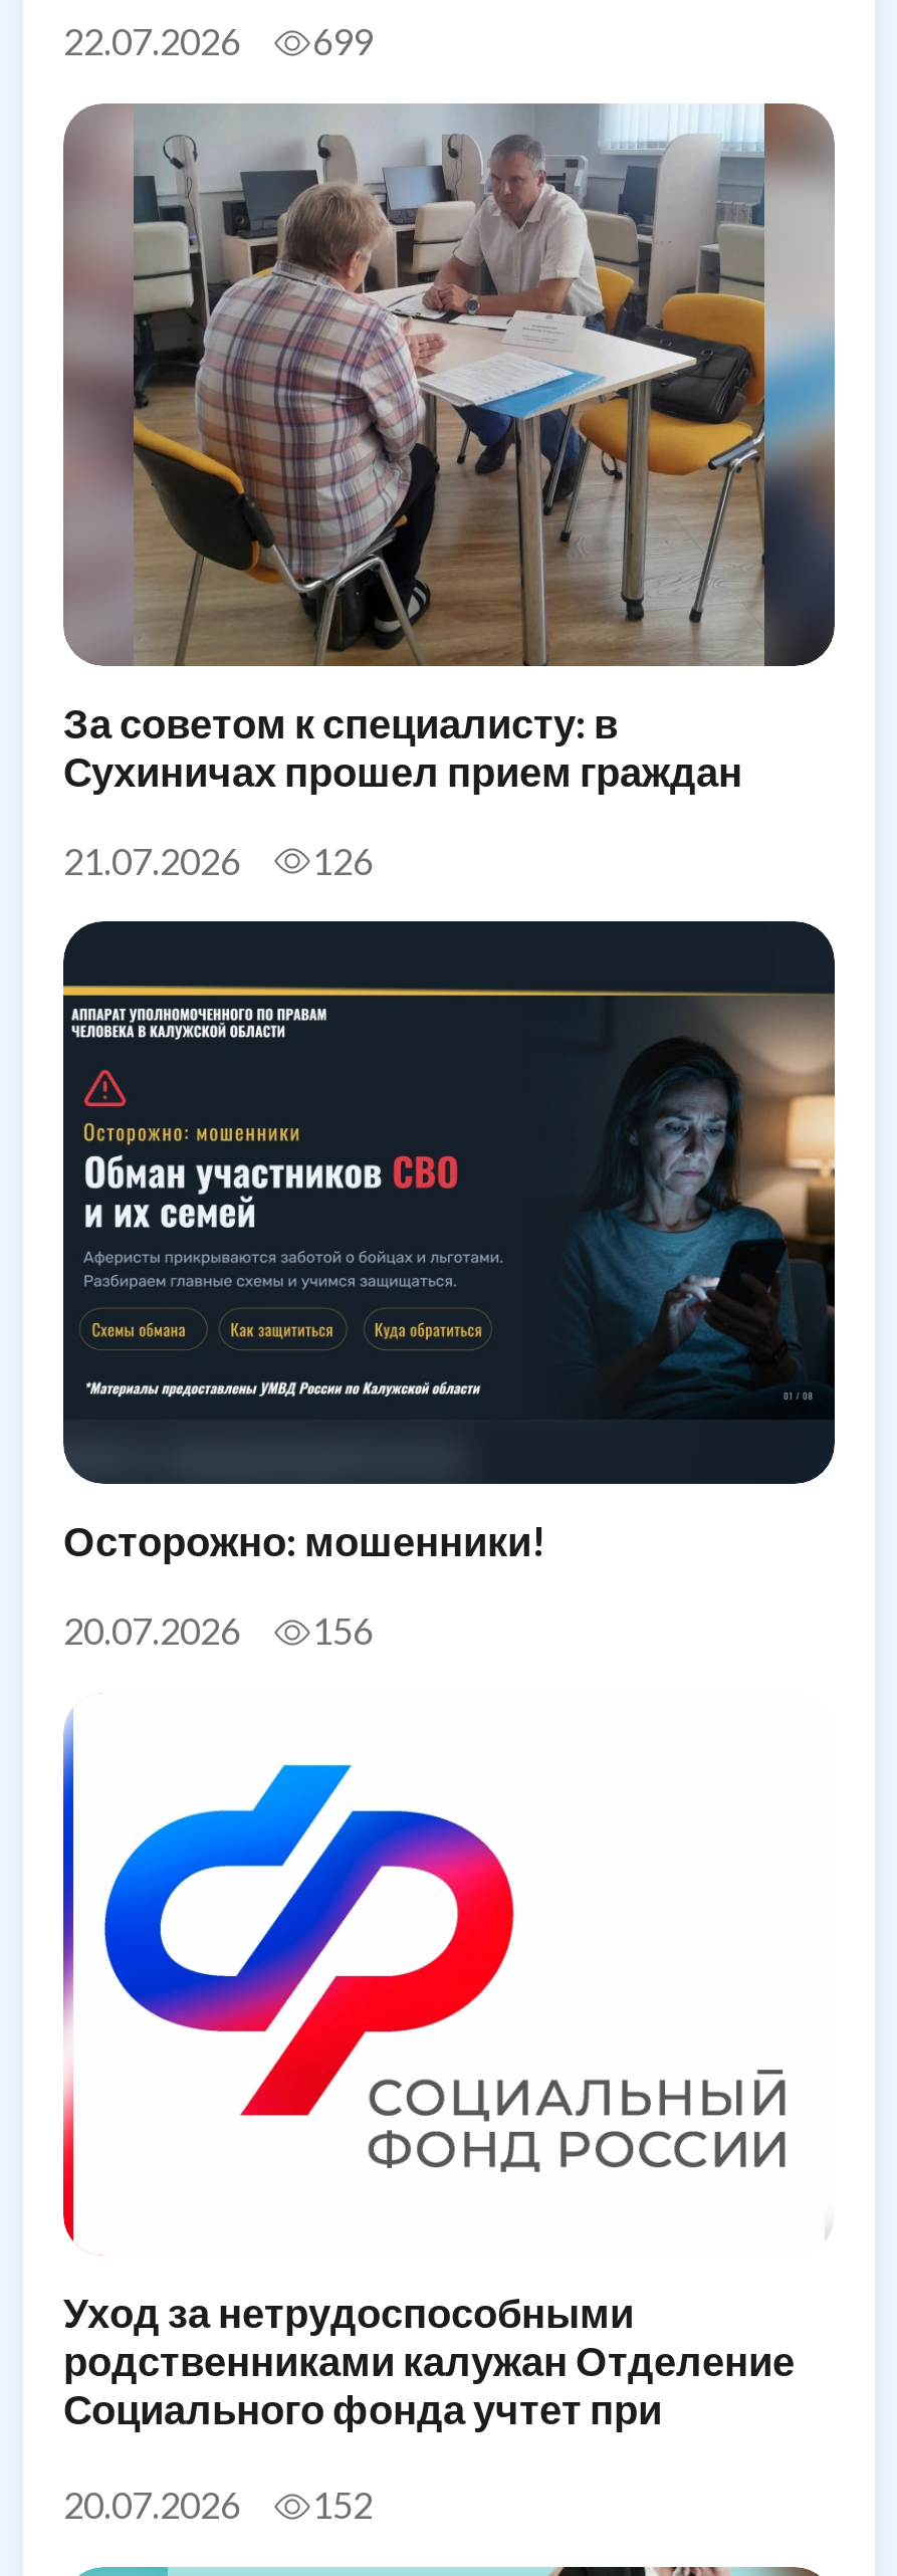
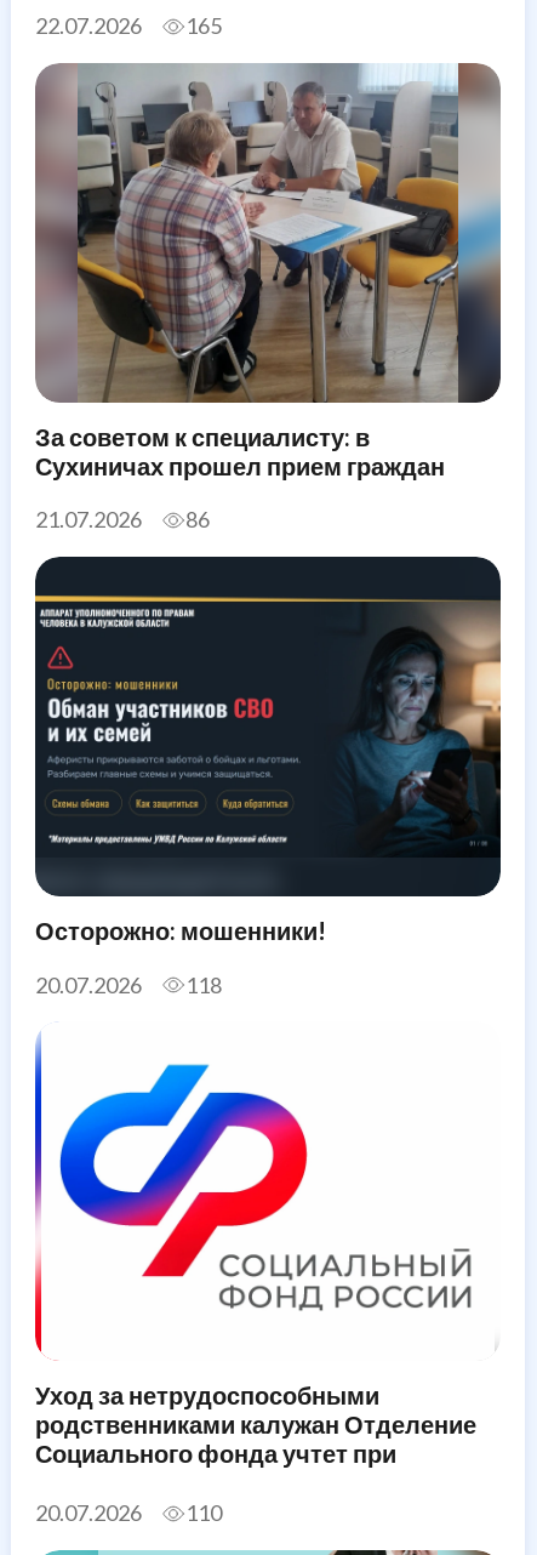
- 22.07.2026 699
+ 22.07.2026 165

- 21.07.2026 126
+ 21.07.2026 86

- 20.07.2026 156
+ 20.07.2026 118

- 20.07.2026 152
+ 20.07.2026 110
